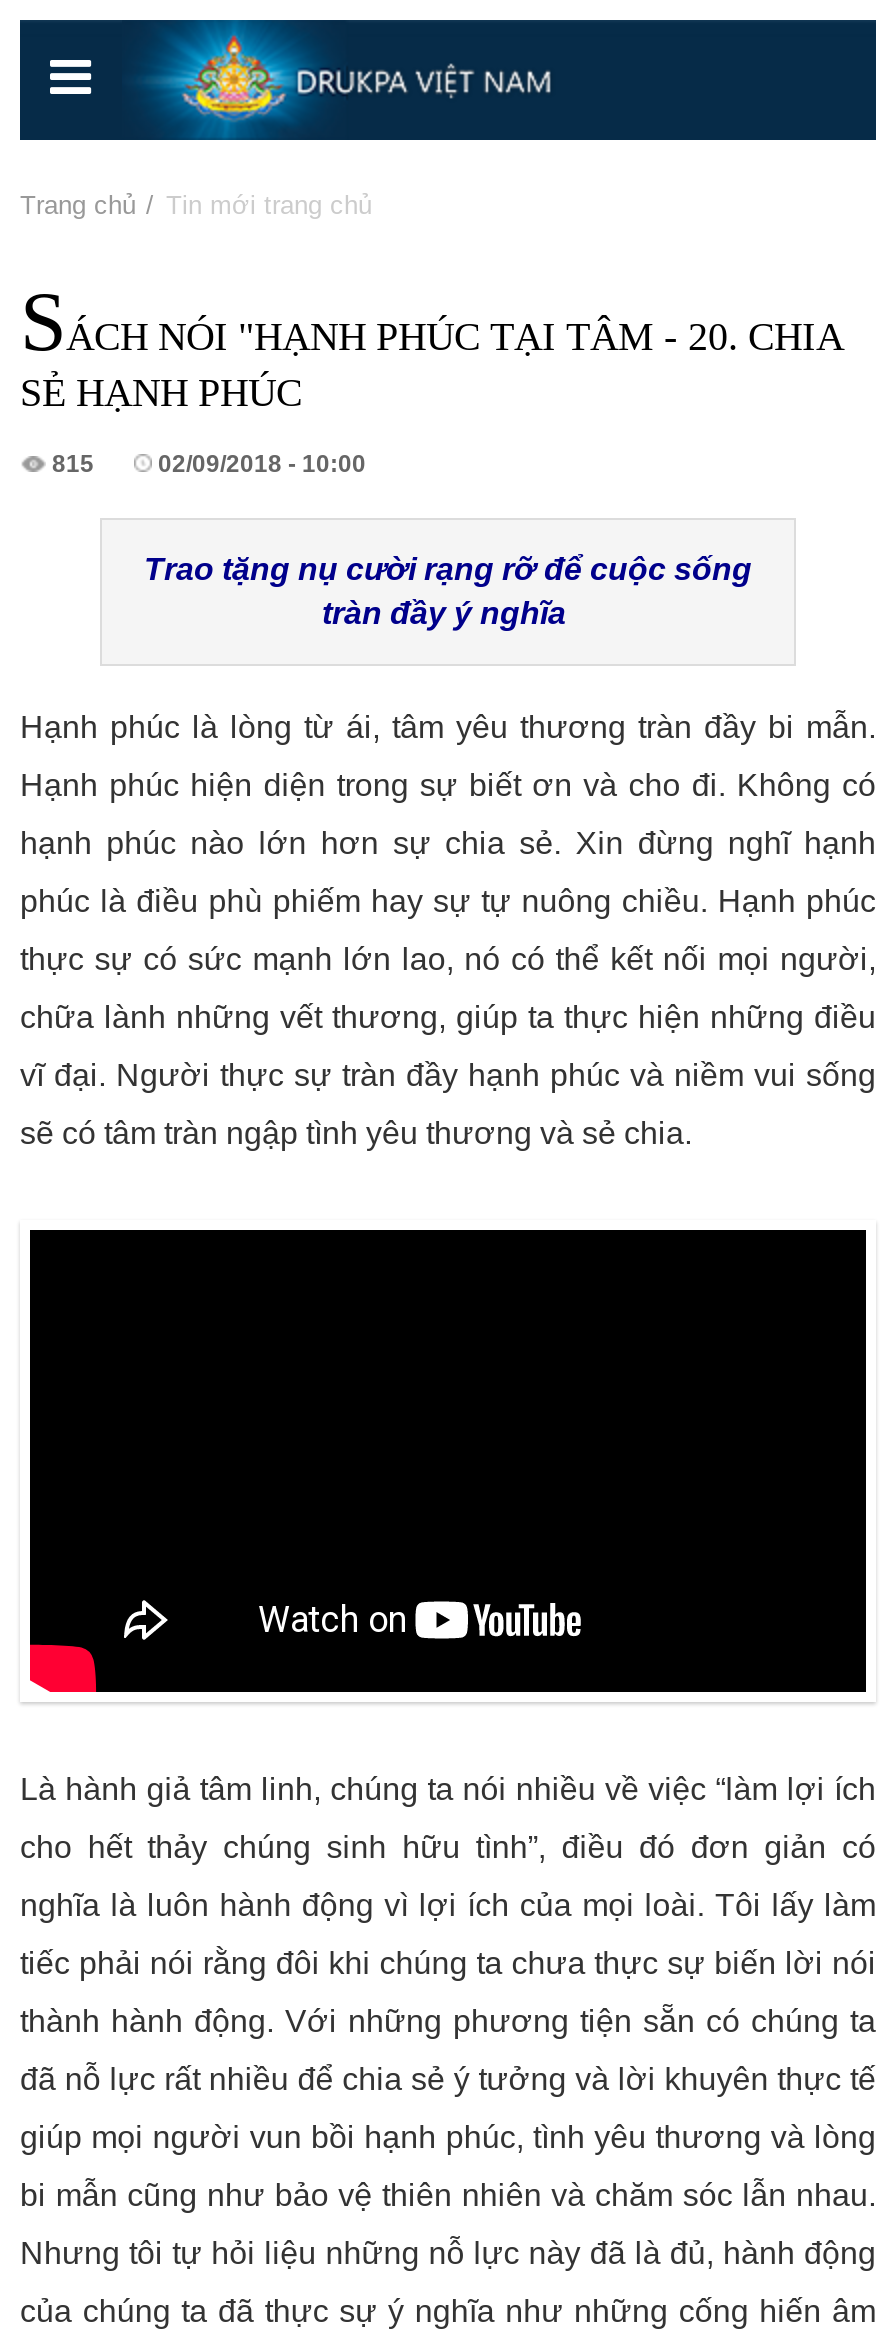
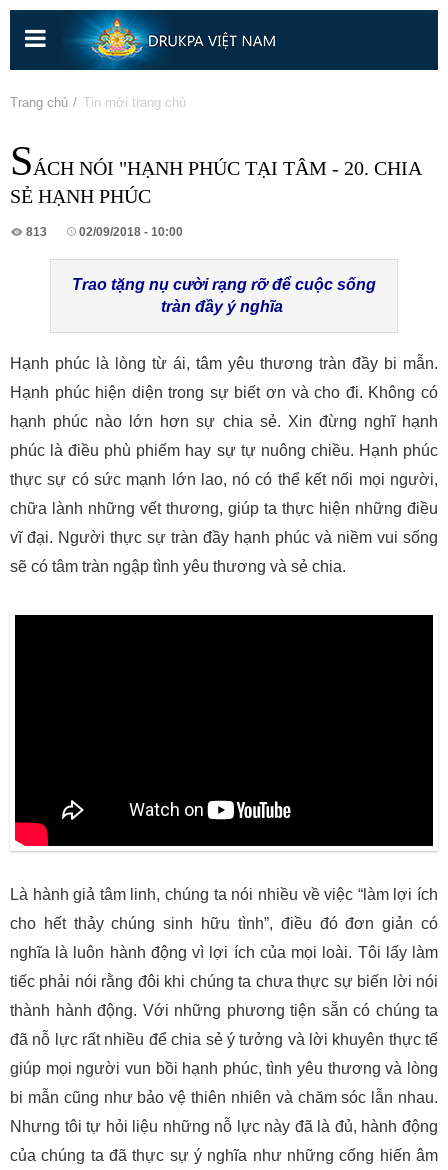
- 815
+ 813
